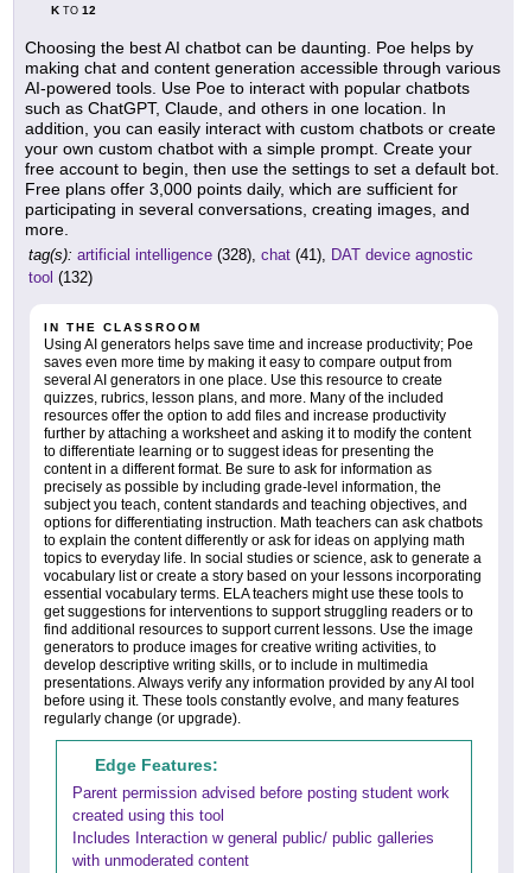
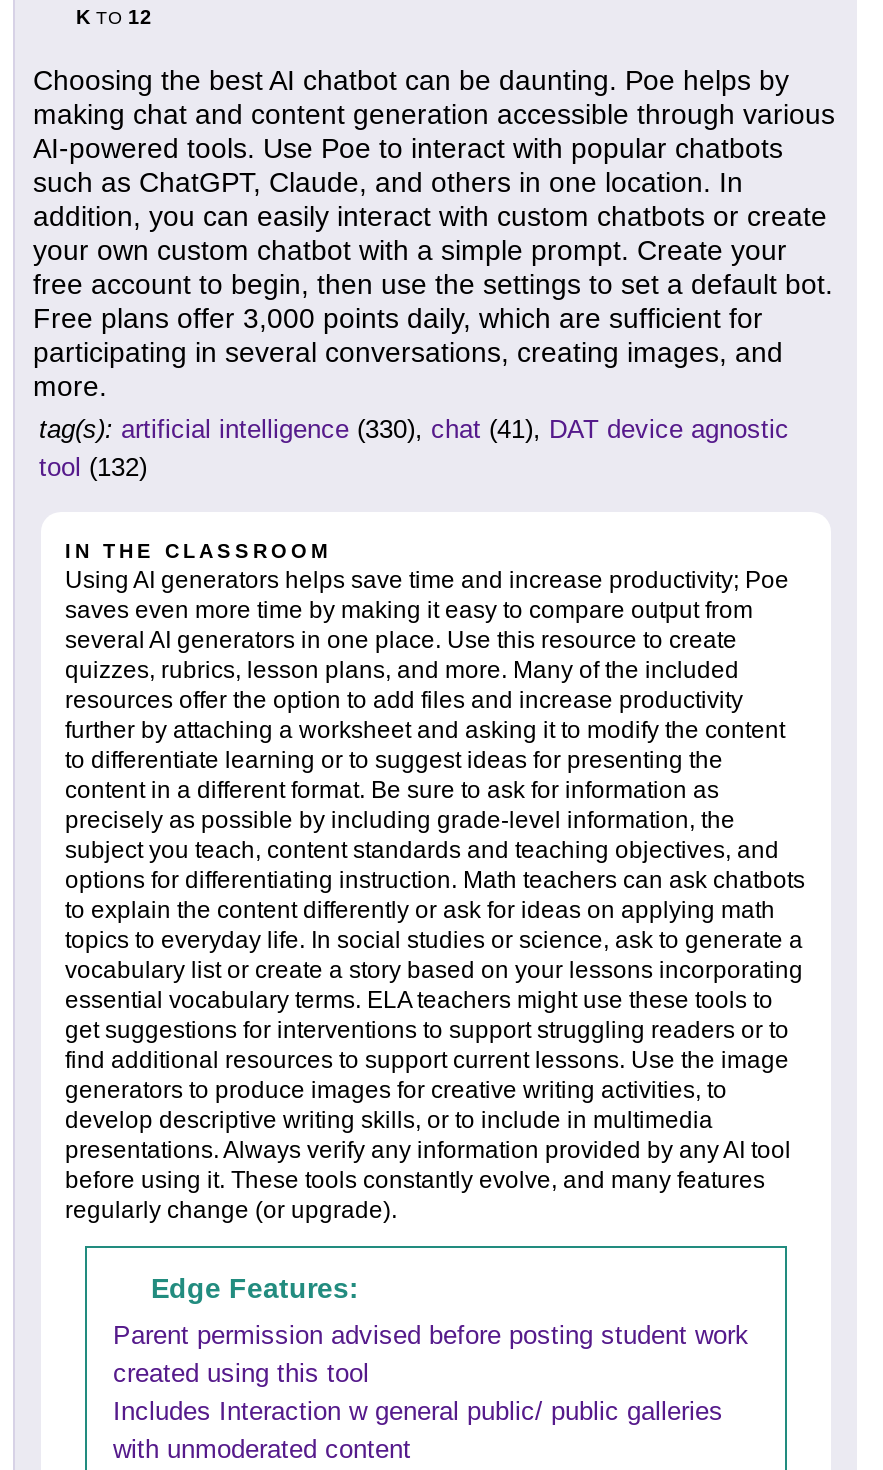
- tag(s): artificial intelligence (328), chat (41), DAT device agnostic
+ tag(s): artificial intelligence (330), chat (41), DAT device agnostic
